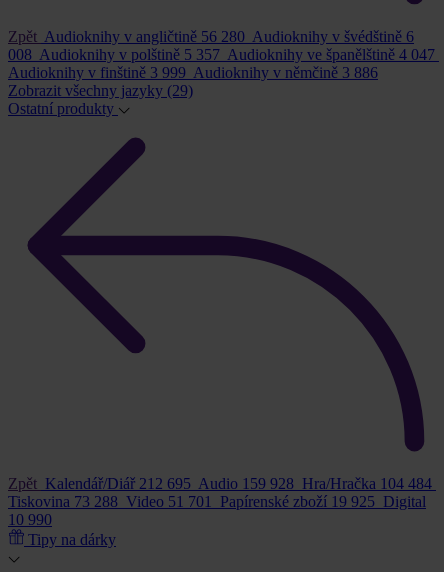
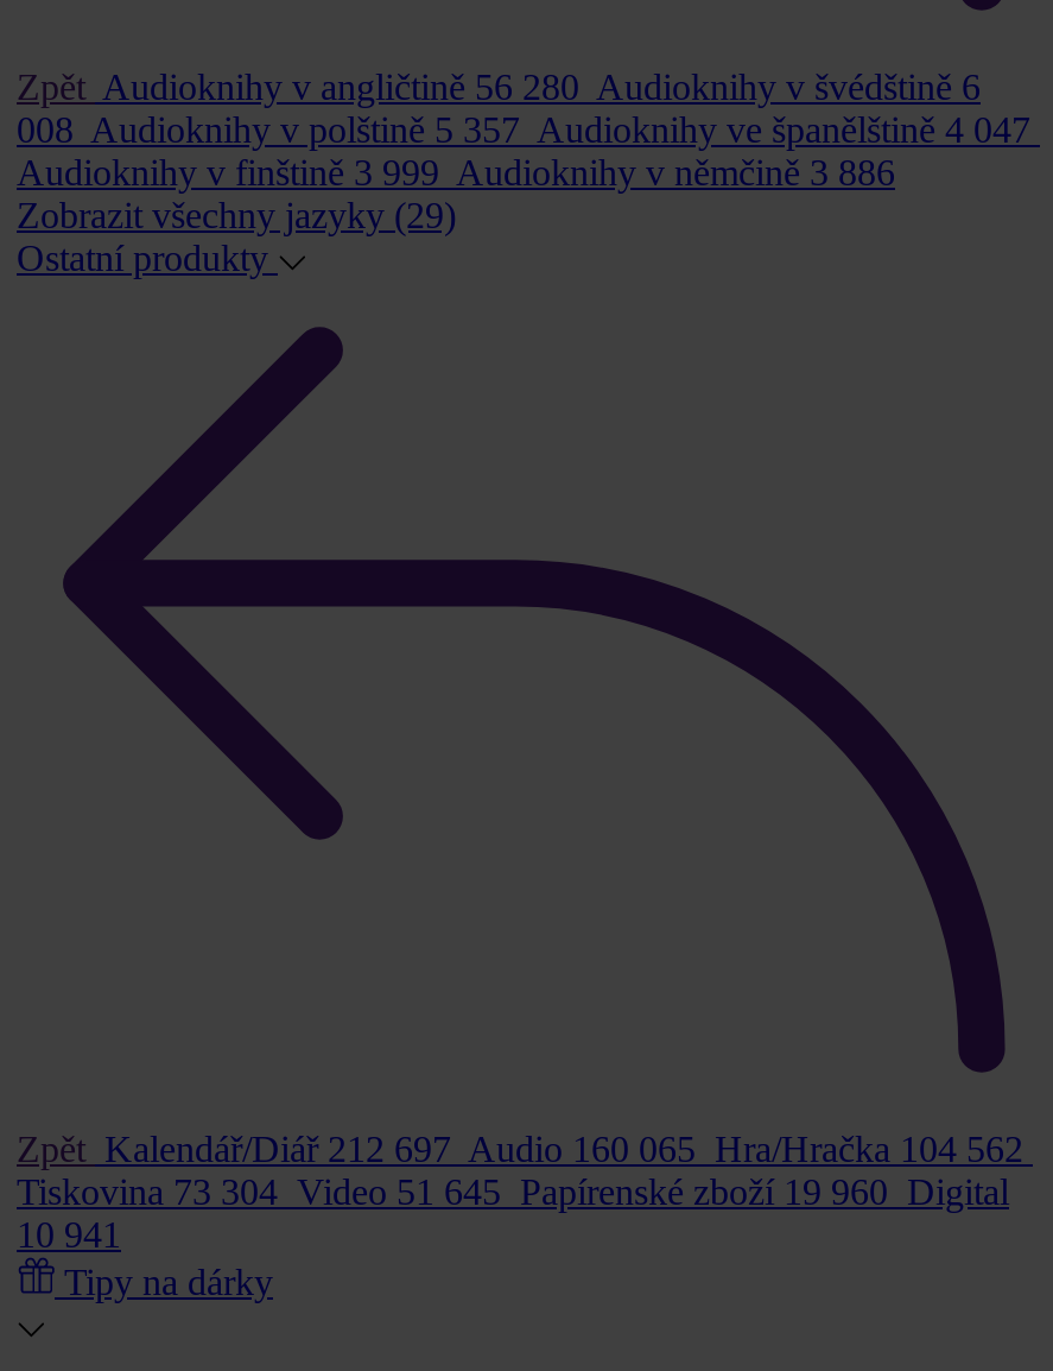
- Zpět Kalendář/Diář 212 695 Audio 159 928 Hra/Hračka 104 484
+ Zpět Kalendář/Diář 212 697 Audio 160 065 Hra/Hračka 104 562

- Tiskovina 73 288 Video 51 701 Papírenské zboží 19 925 Digital
+ Tiskovina 73 304 Video 51 645 Papírenské zboží 19 960 Digital

- 10 990
+ 10 941
